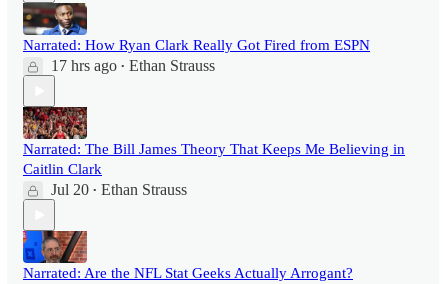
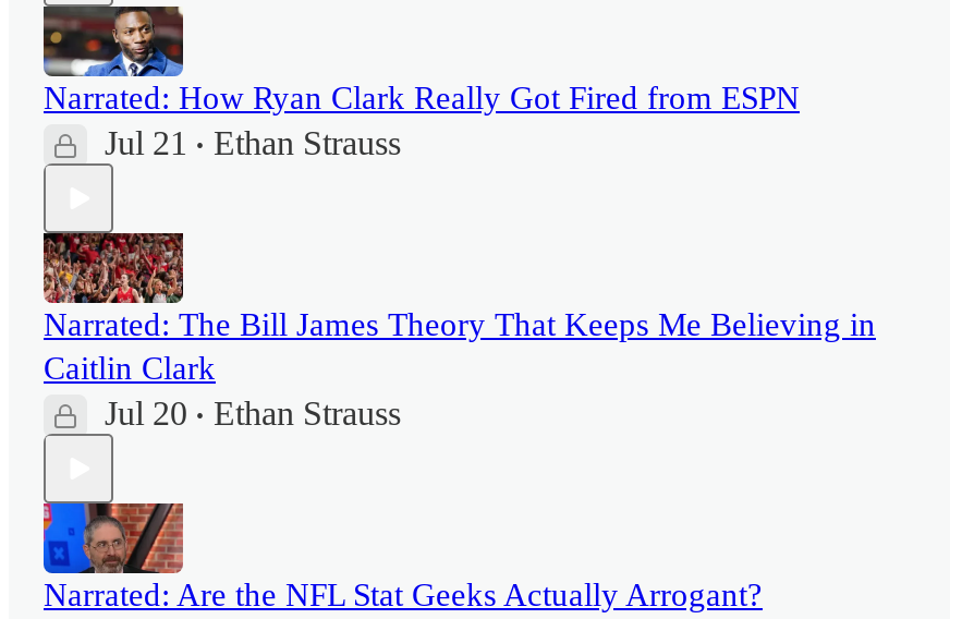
- 17 hrs ago • Ethan Strauss
+ Jul 21 • Ethan Strauss
